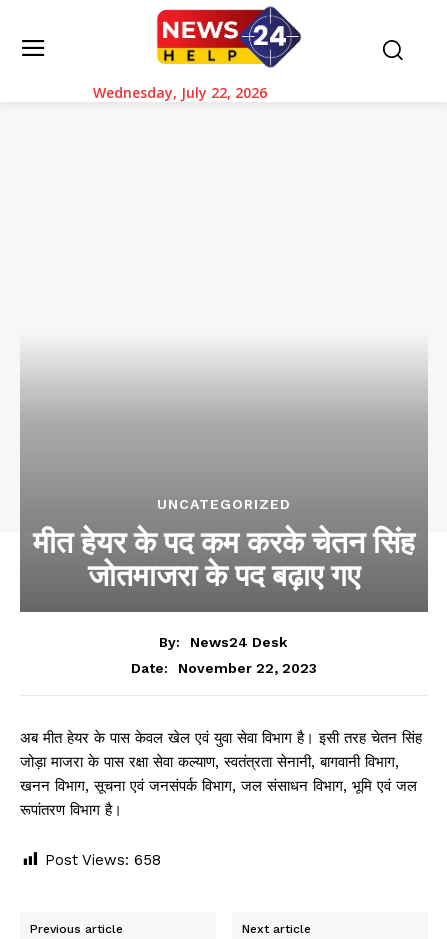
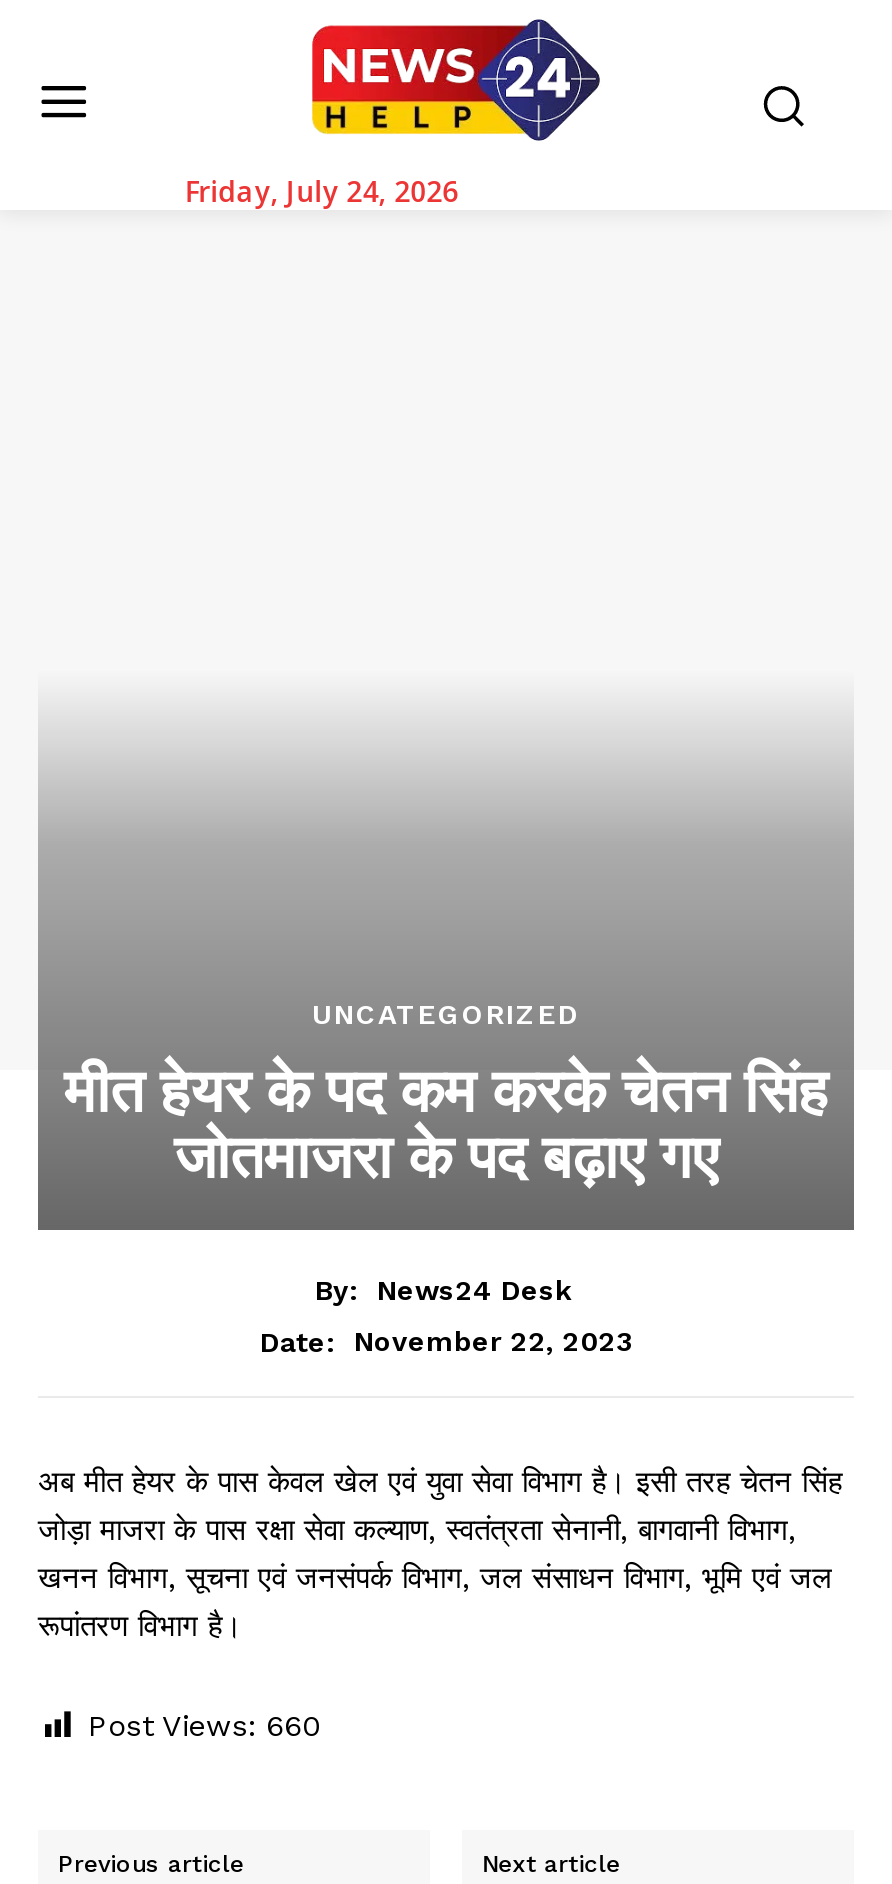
- Wednesday, July 22, 2026
+ Friday, July 24, 2026

- Post Views: 658
+ Post Views: 660
